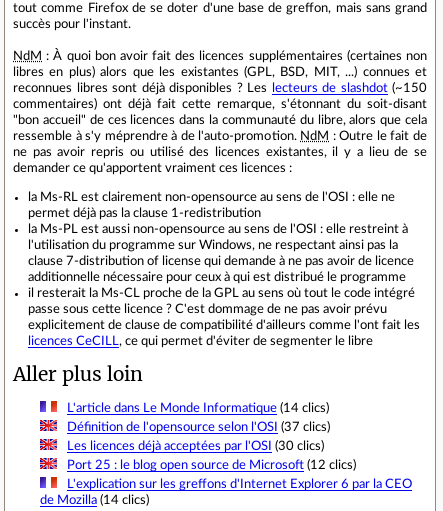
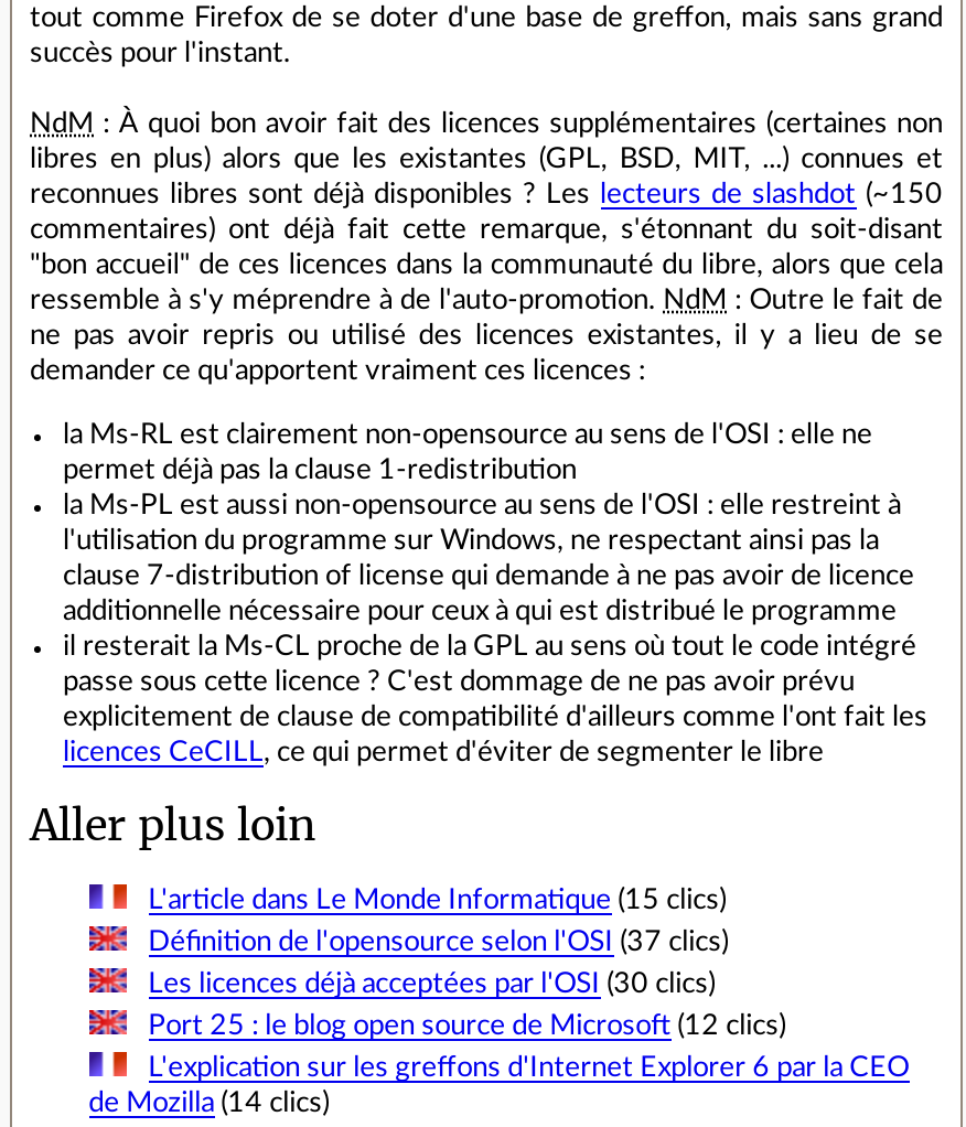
- L'article dans Le Monde Informatique (14 clics)
+ L'article dans Le Monde Informatique (15 clics)
